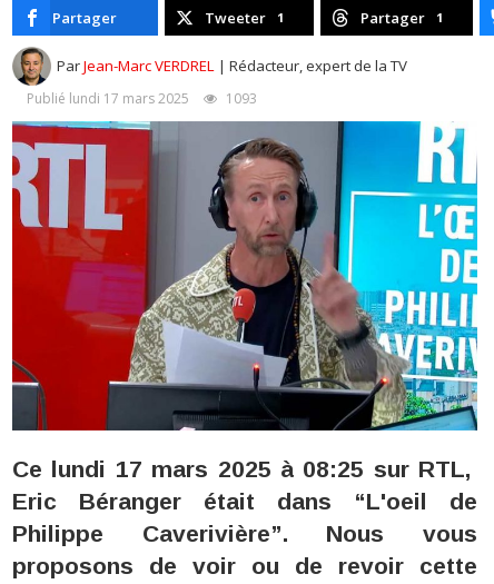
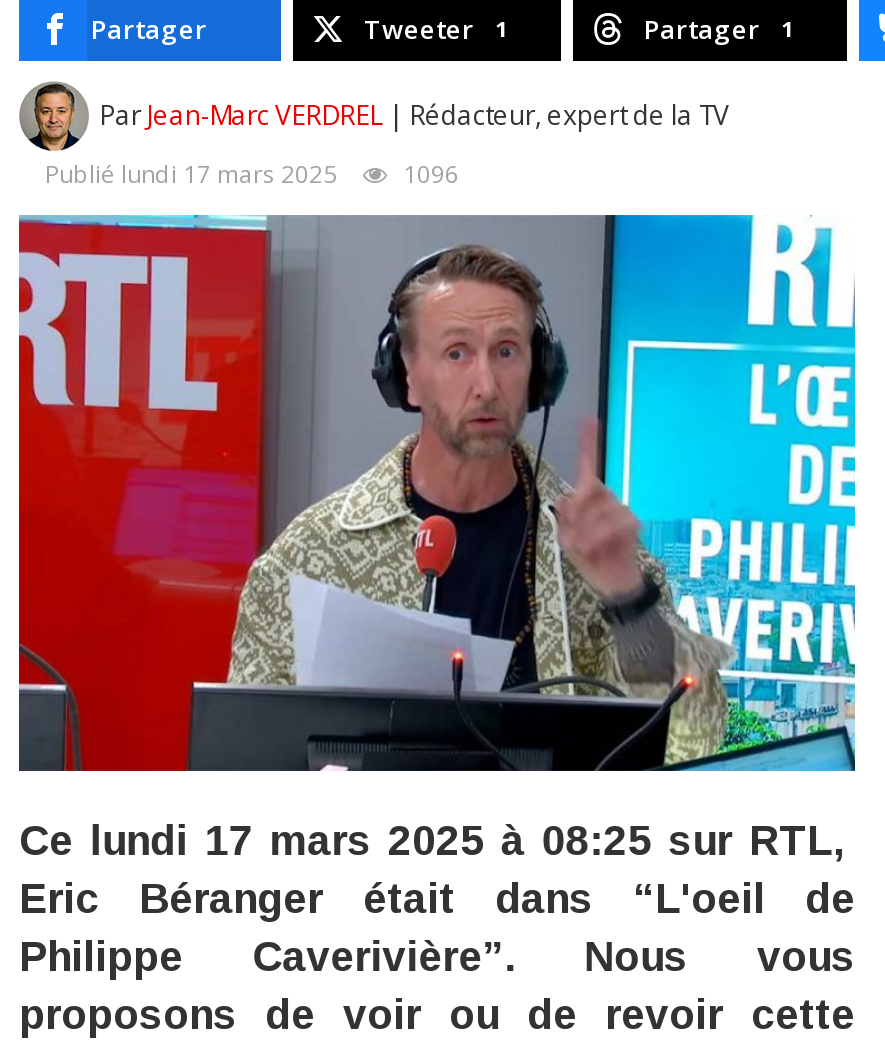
- Publié lundi 17 mars 2025 1093
+ Publié lundi 17 mars 2025 1096
